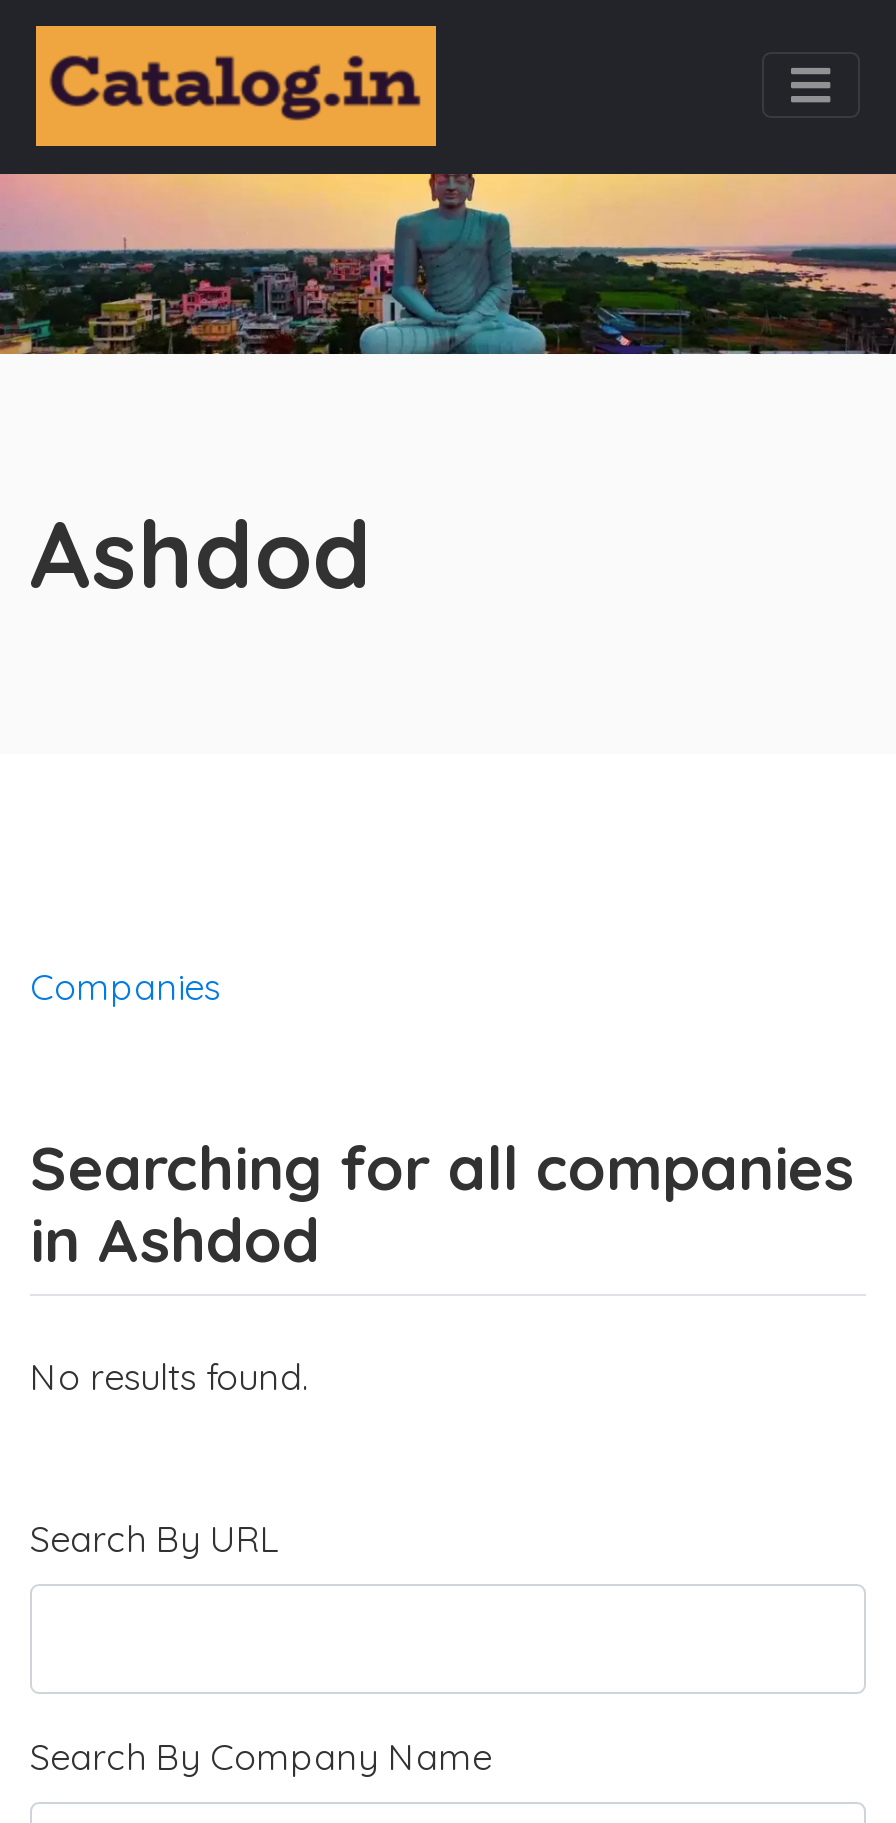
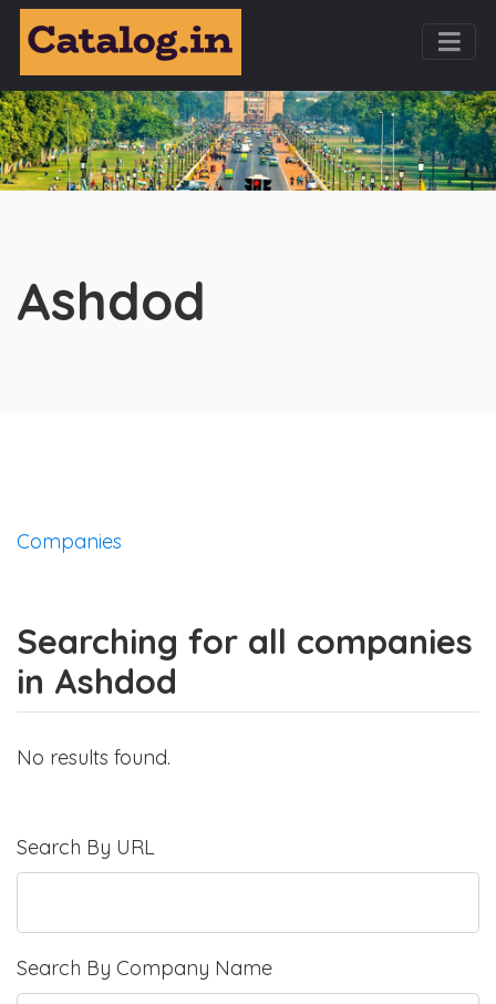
- [image]
+ [image]
